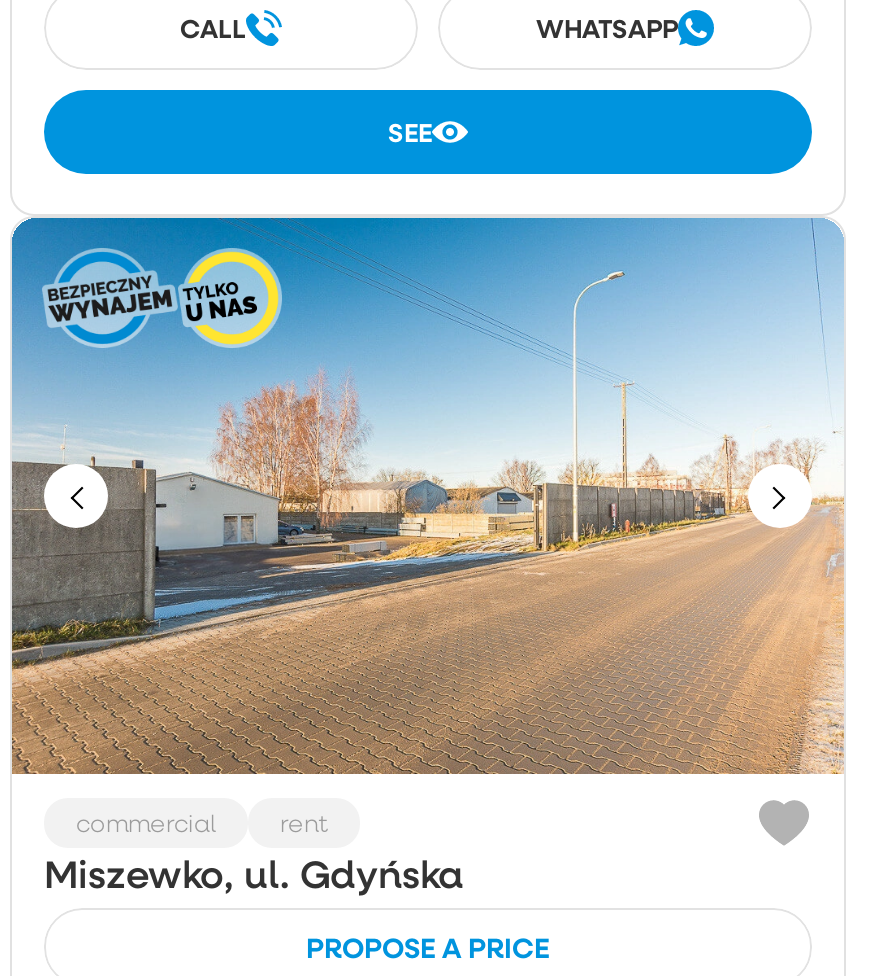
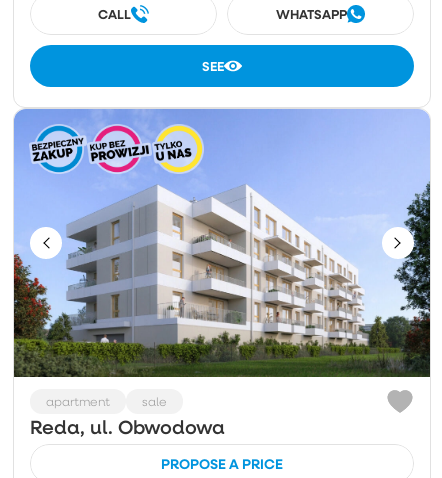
- [image]
- commercial
- rent
- Miszewko, ul. Gdyńska
+ [image]
+ apartment
+ sale
+ Reda, ul. Obwodowa
